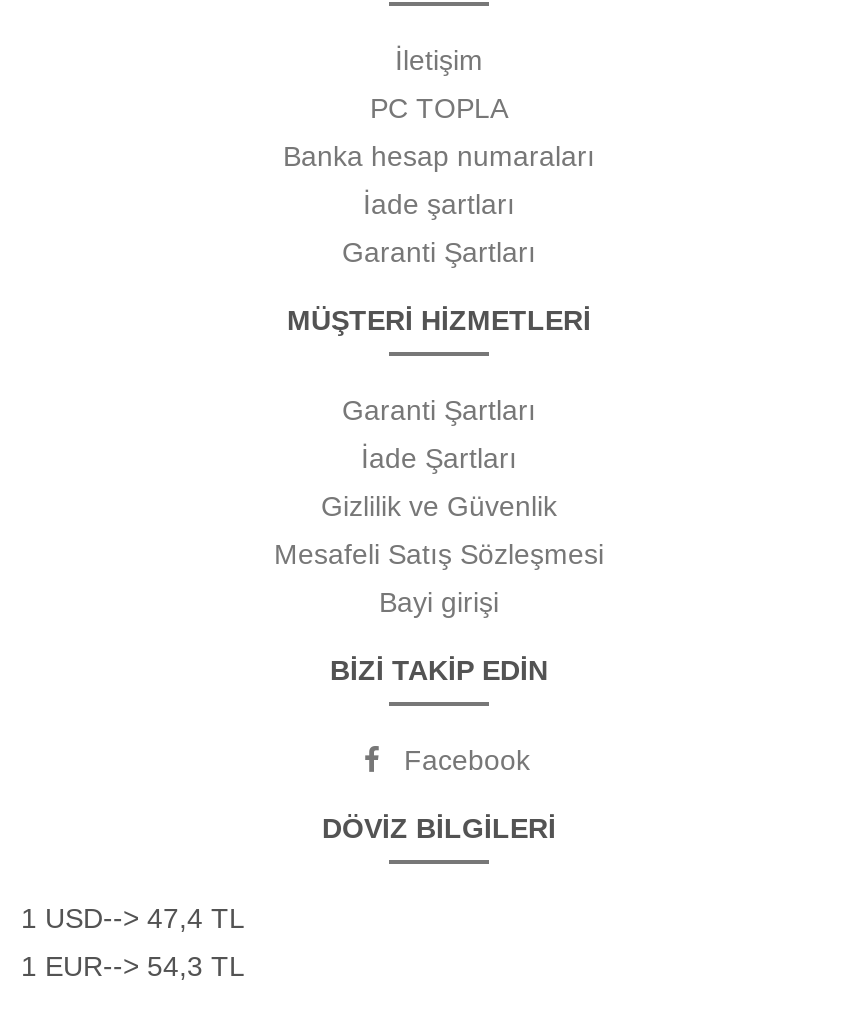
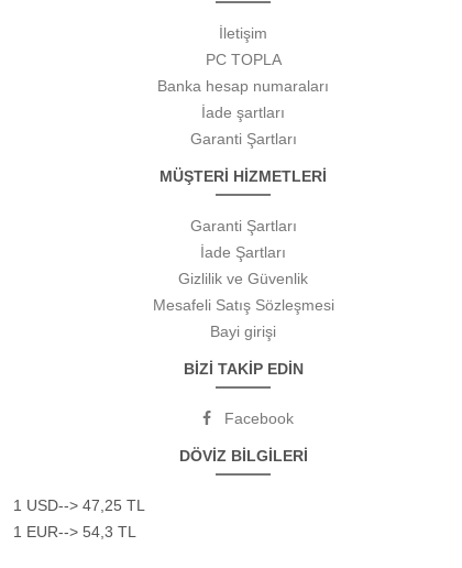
- 1 USD--> 47,4 TL
+ 1 USD--> 47,25 TL
